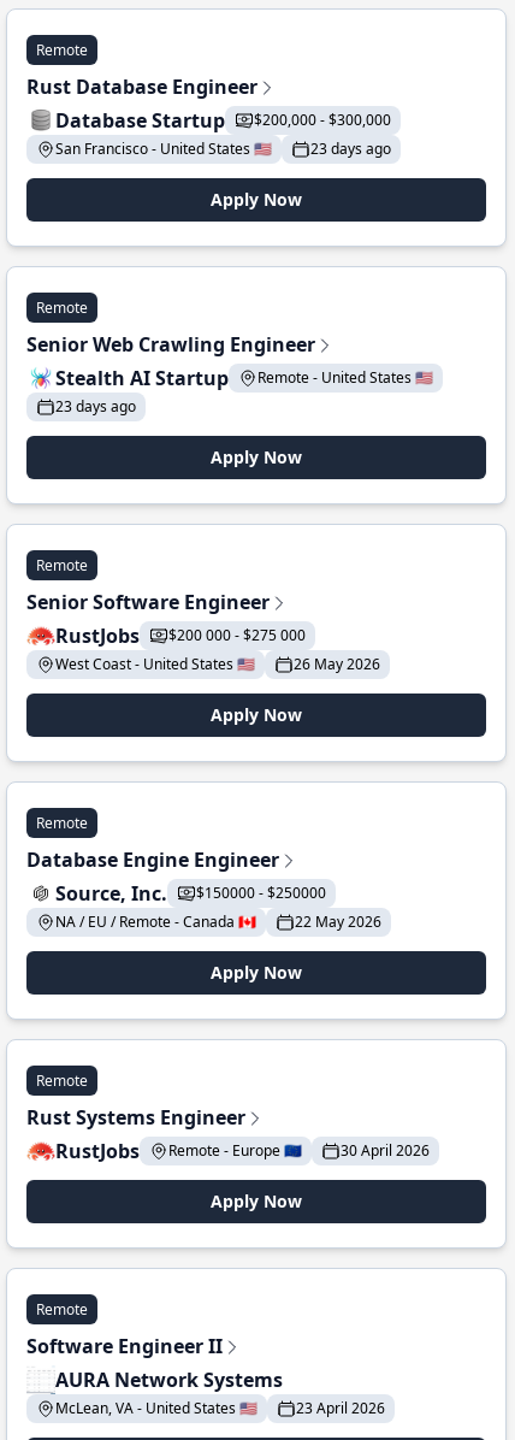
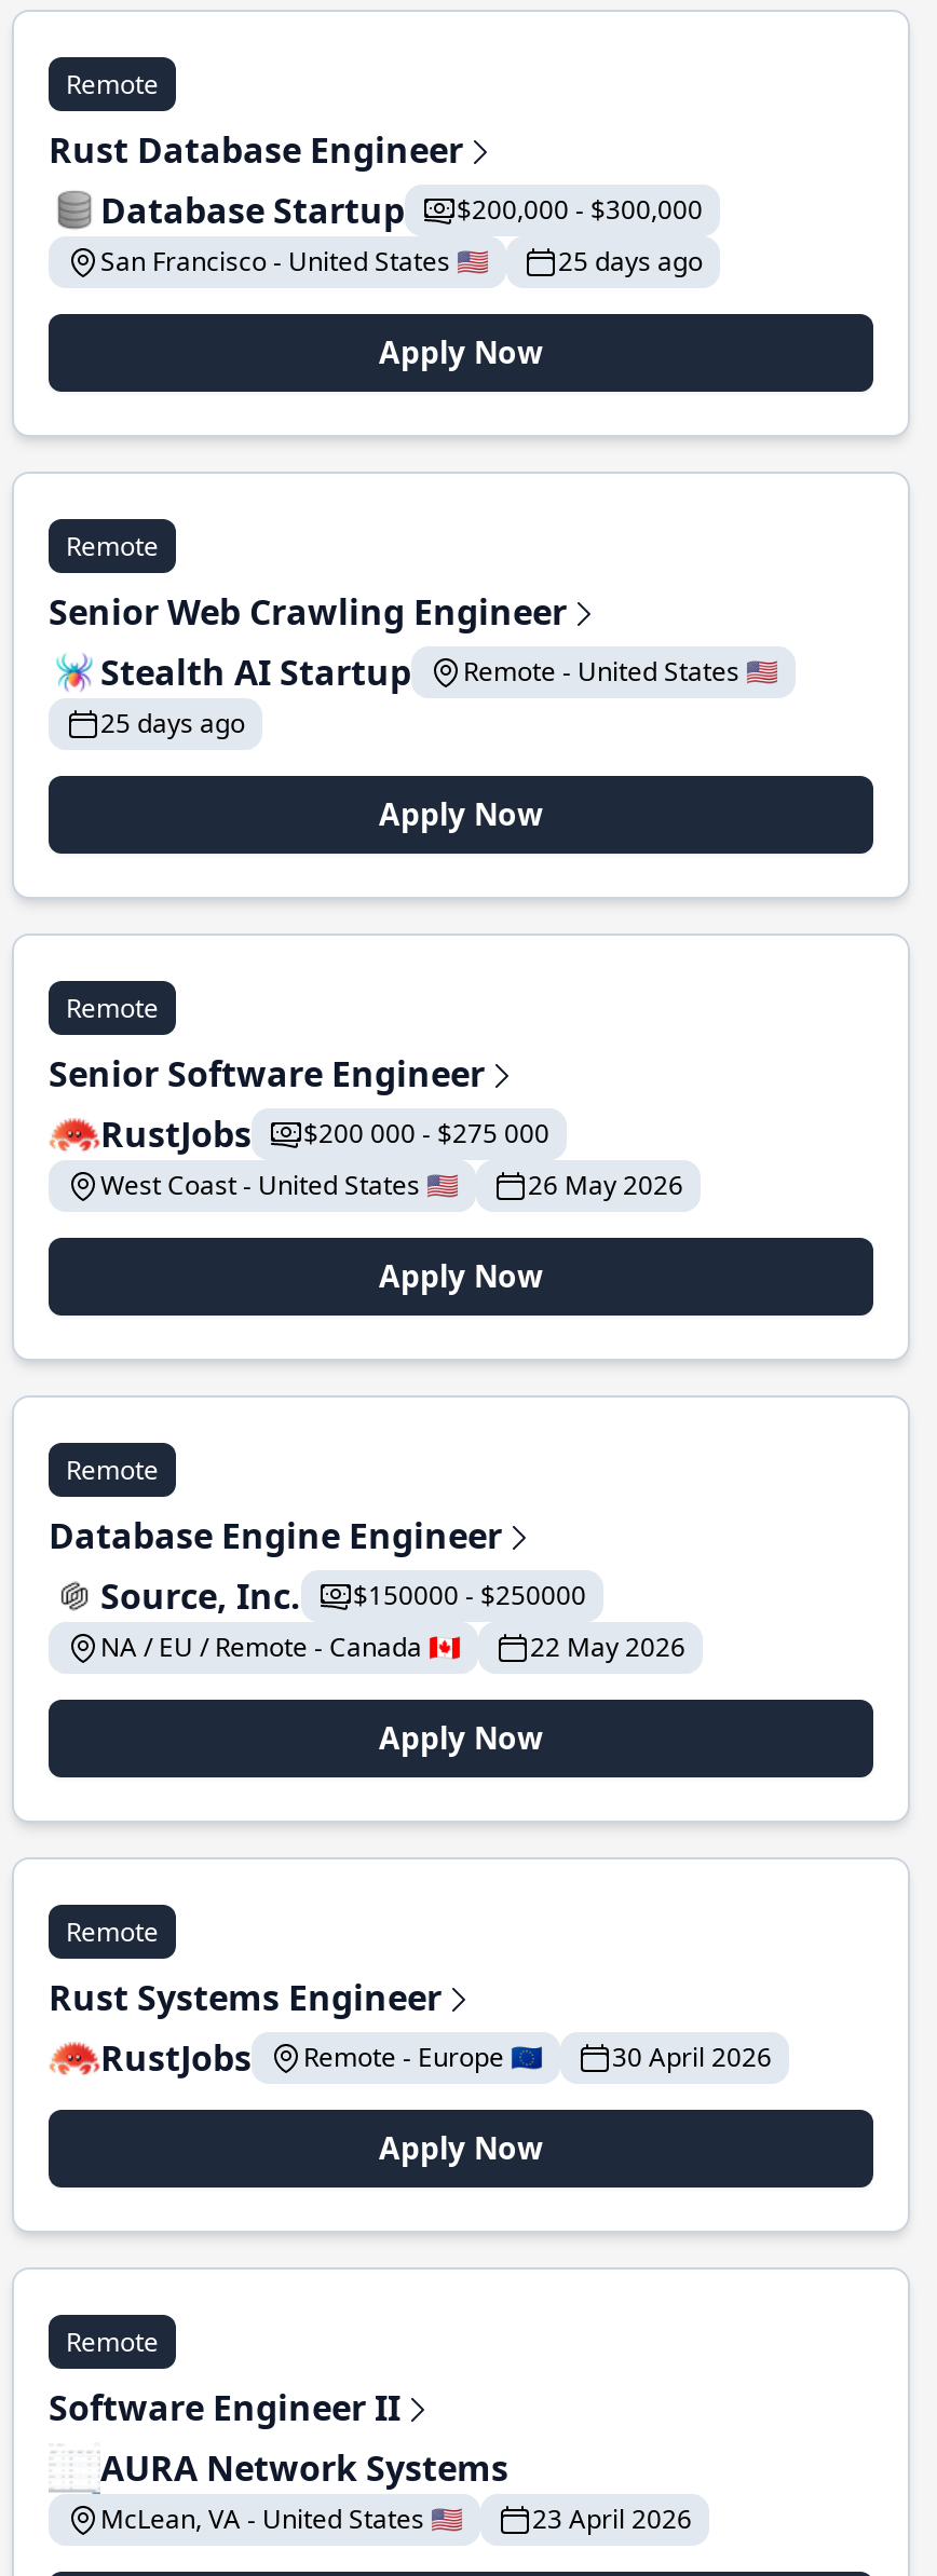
- 23 days ago
+ 25 days ago

- 23 days ago
+ 25 days ago
